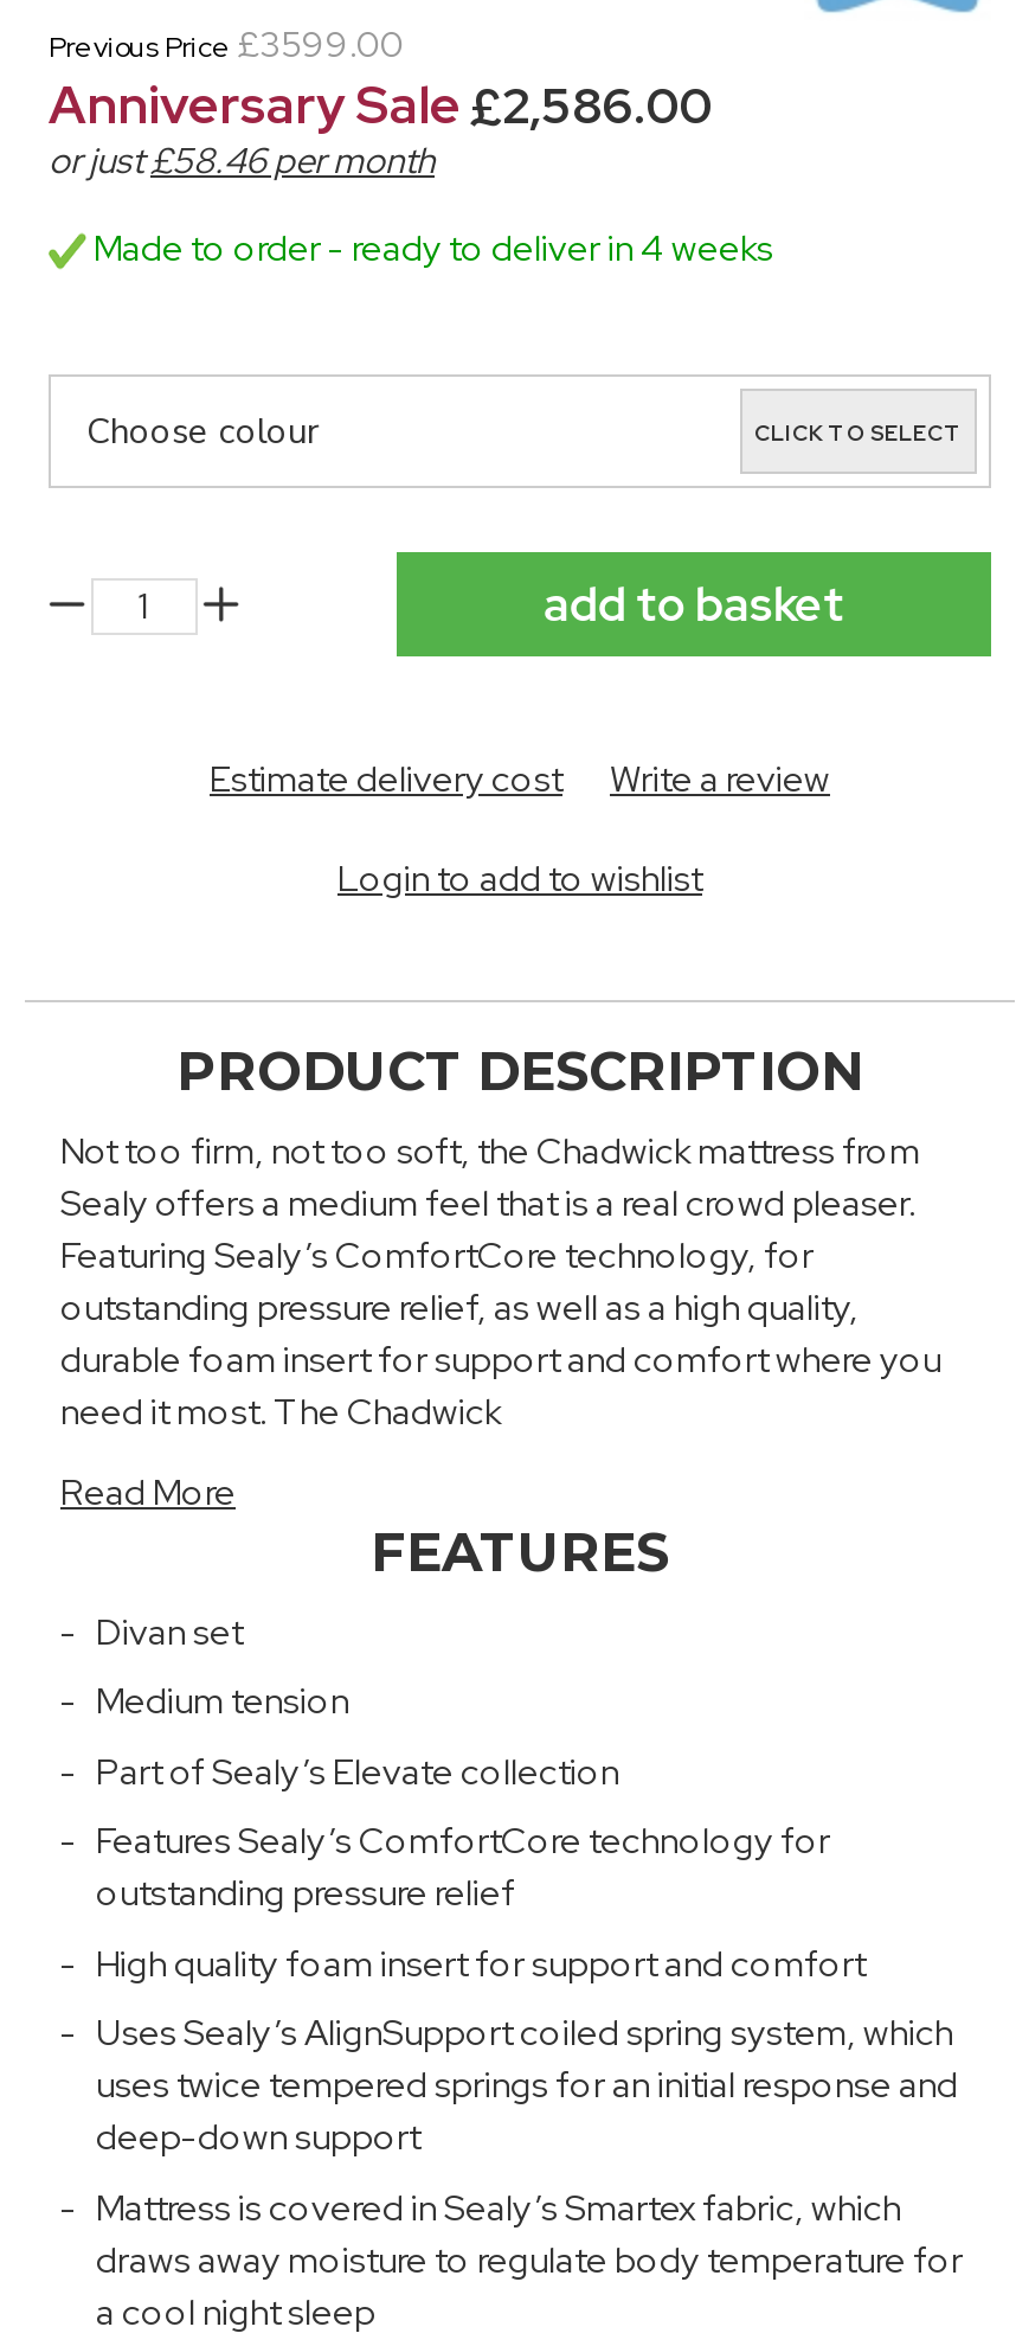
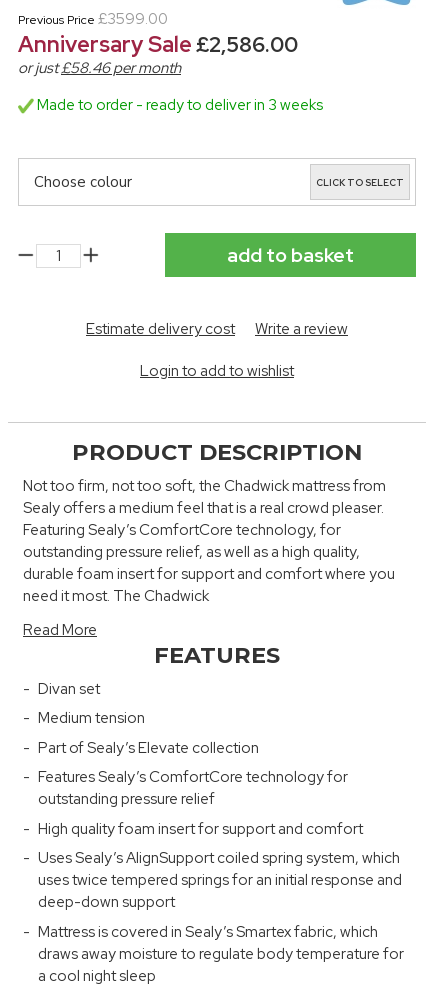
- Made to order - ready to deliver in 4 weeks
+ Made to order - ready to deliver in 3 weeks
